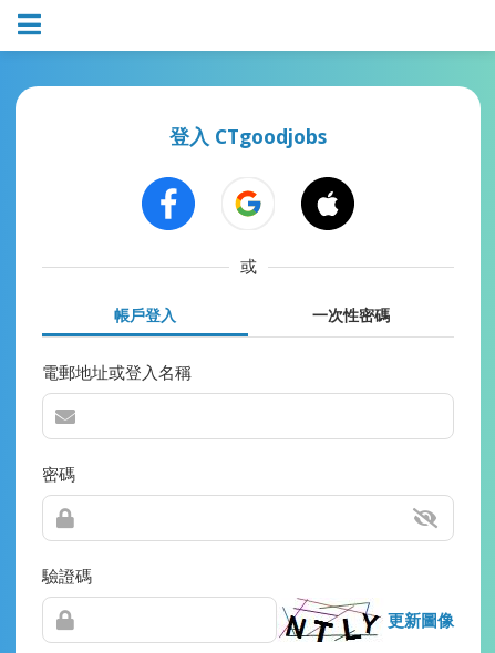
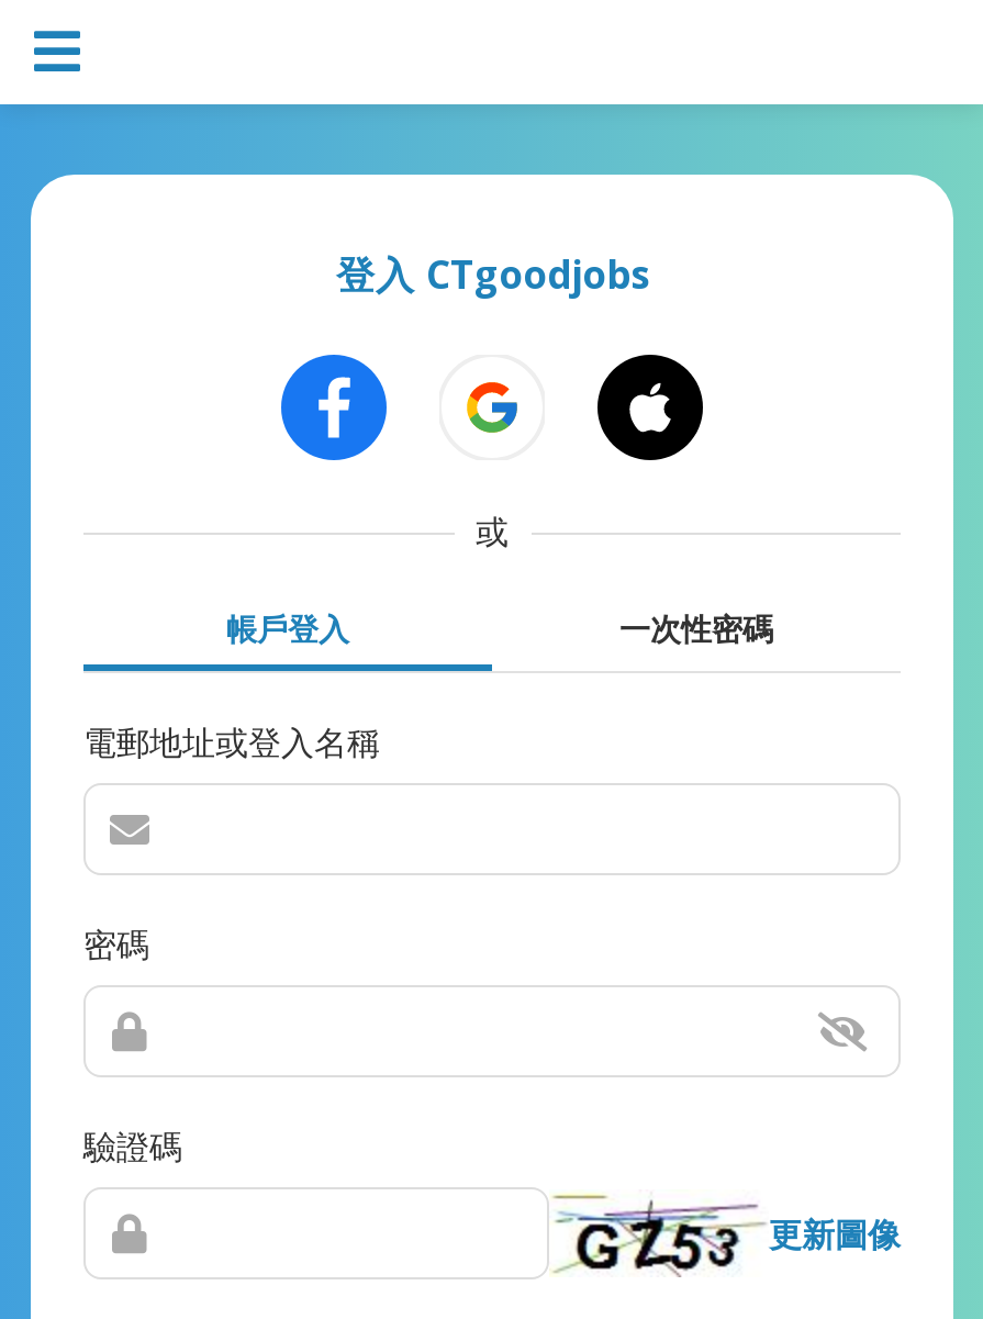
- [image]
+ [image]
